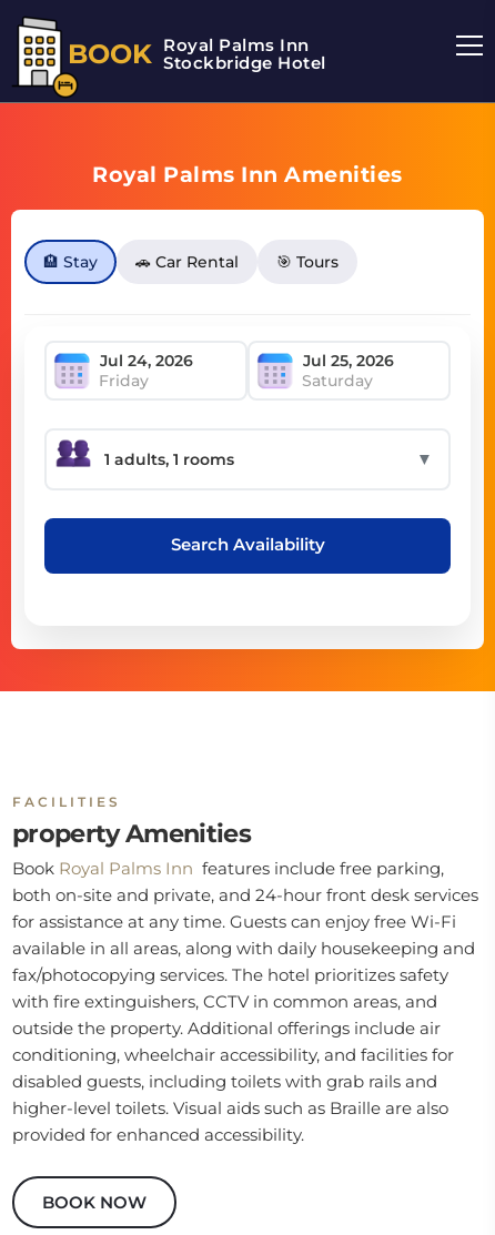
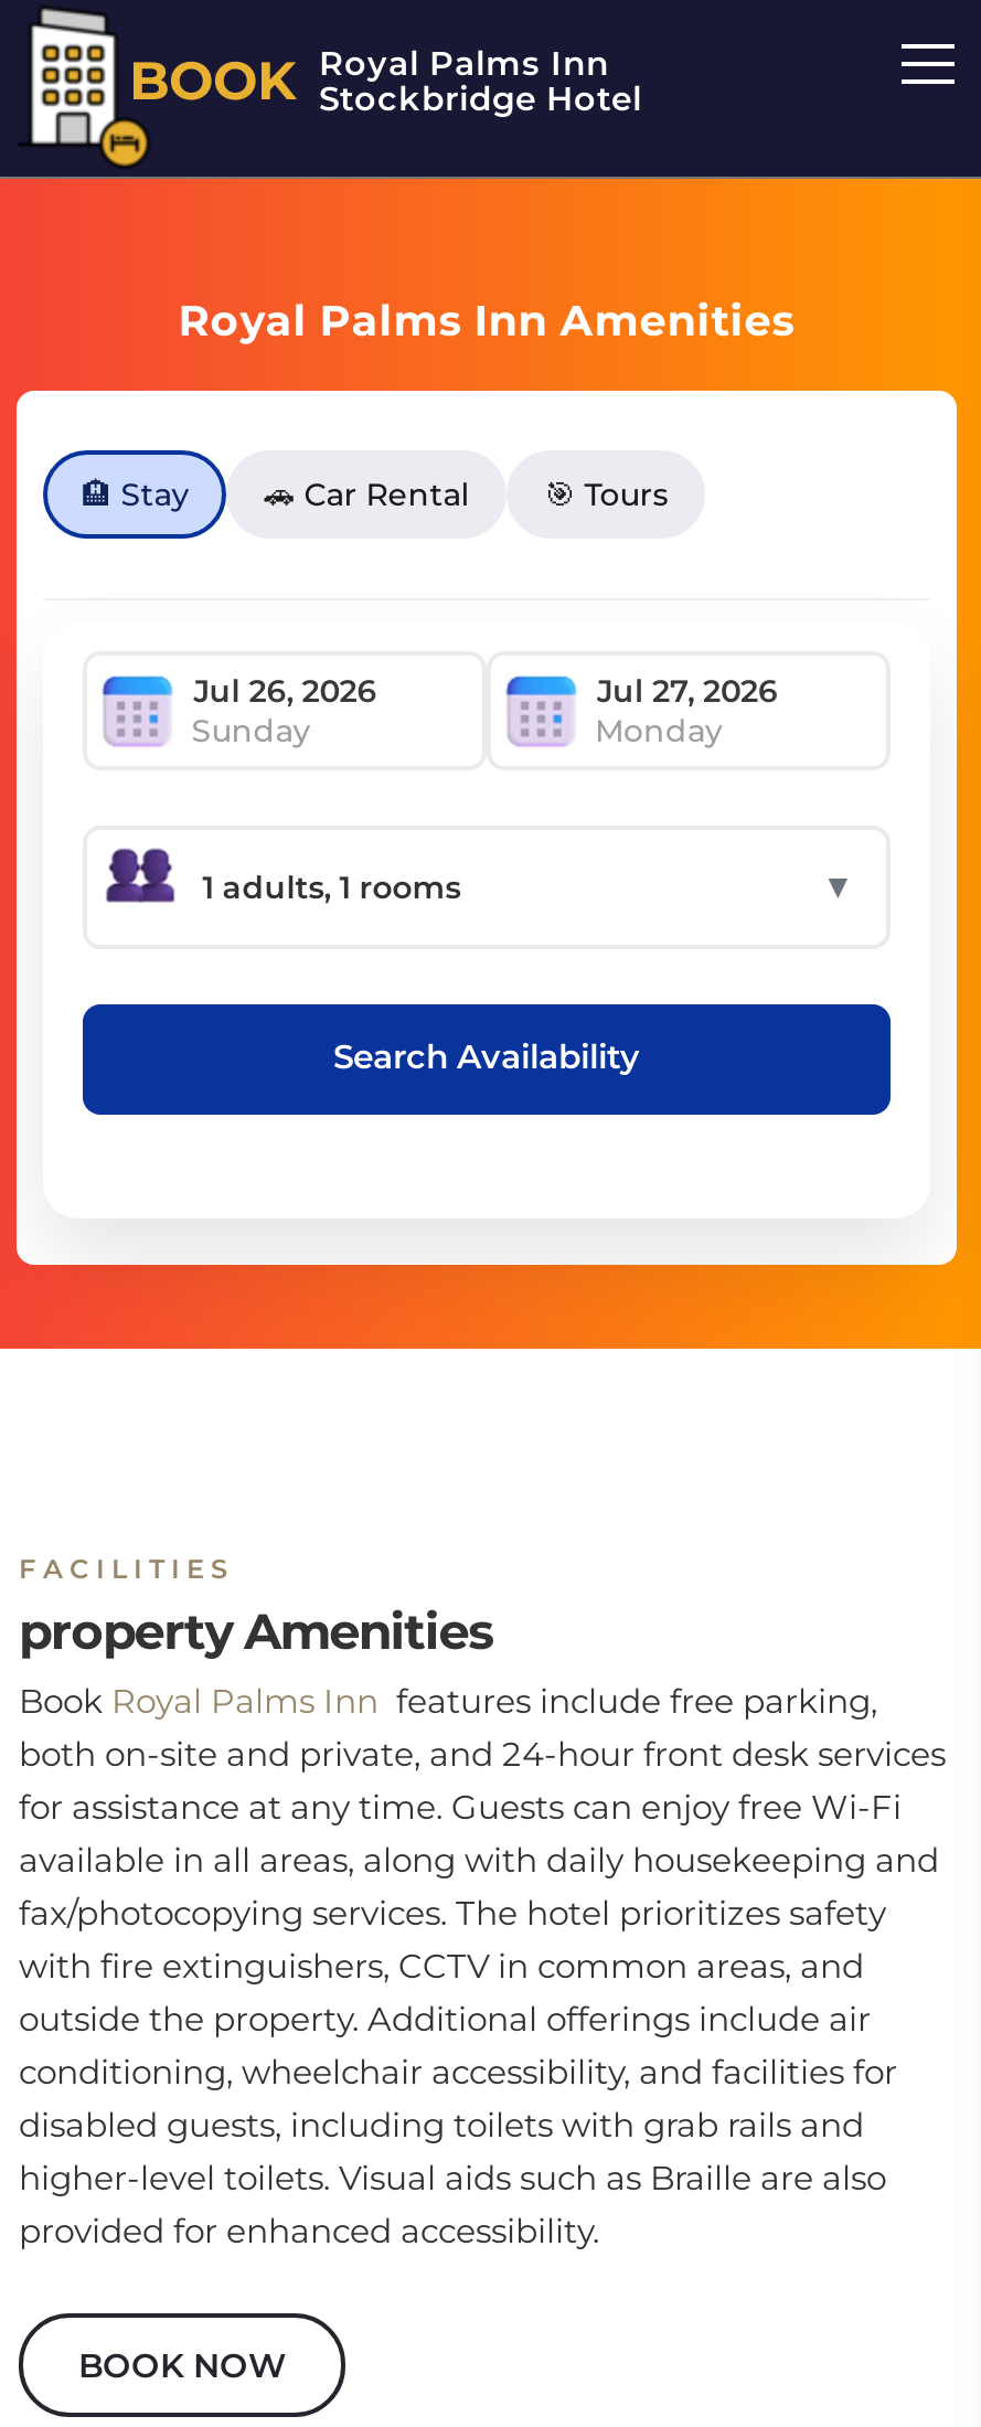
- Friday
- Saturday
+ Sunday
+ Monday
